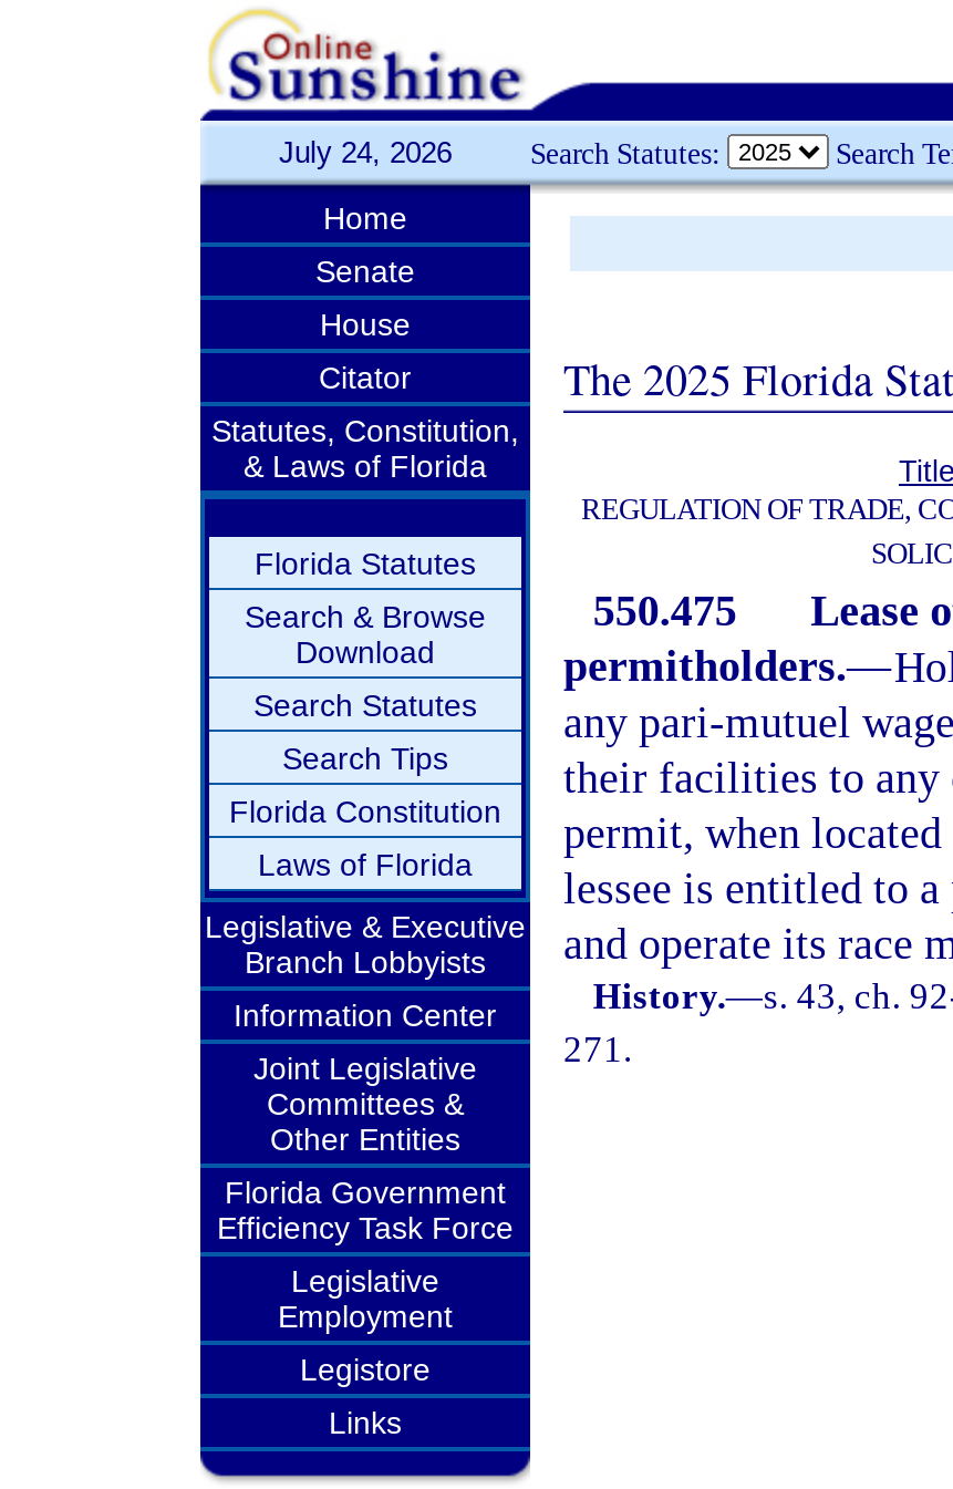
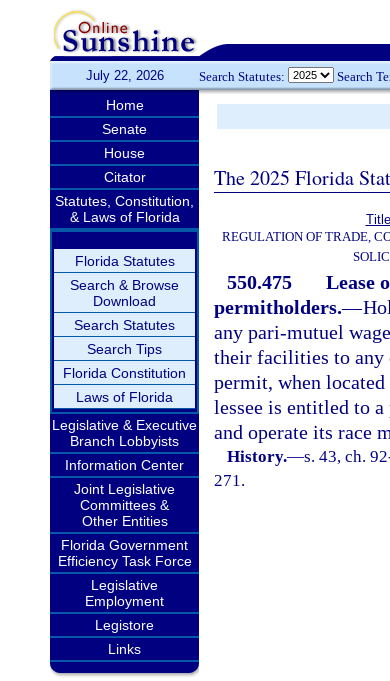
- July 24, 2026
+ July 22, 2026
